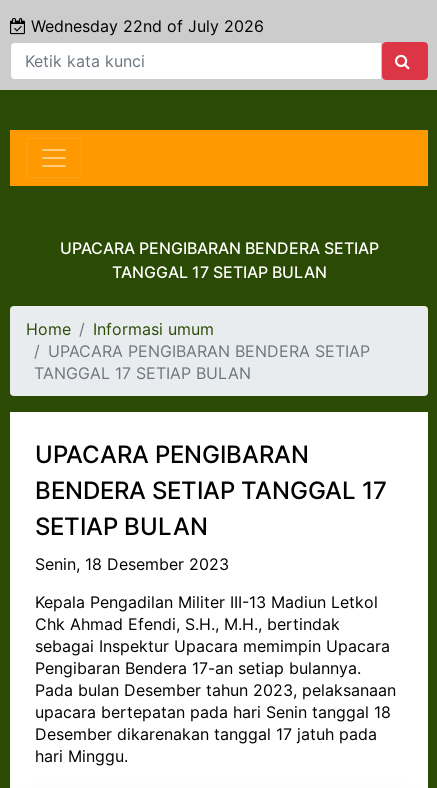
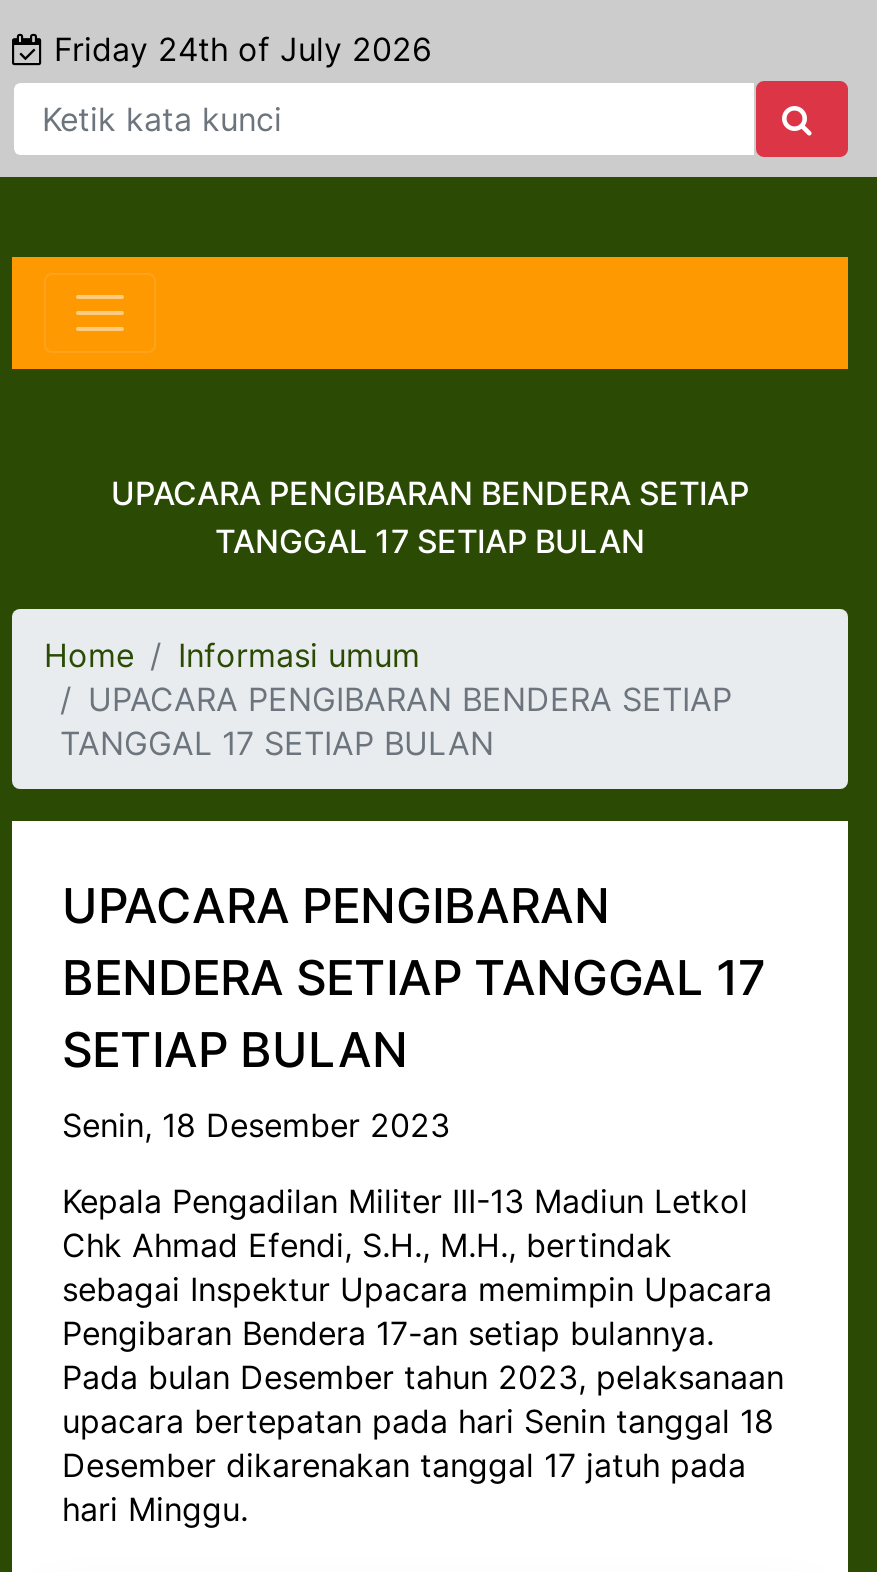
- Wednesday 22nd of July 2026
+ Friday 24th of July 2026
